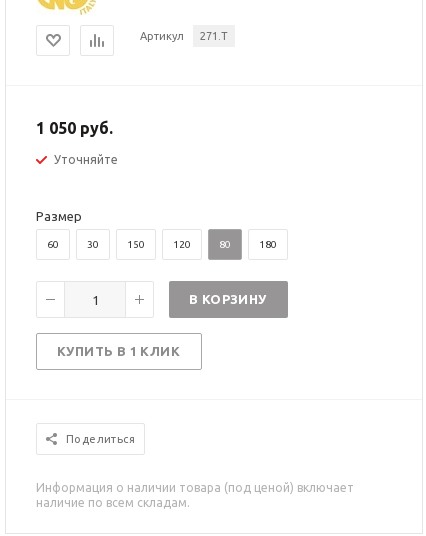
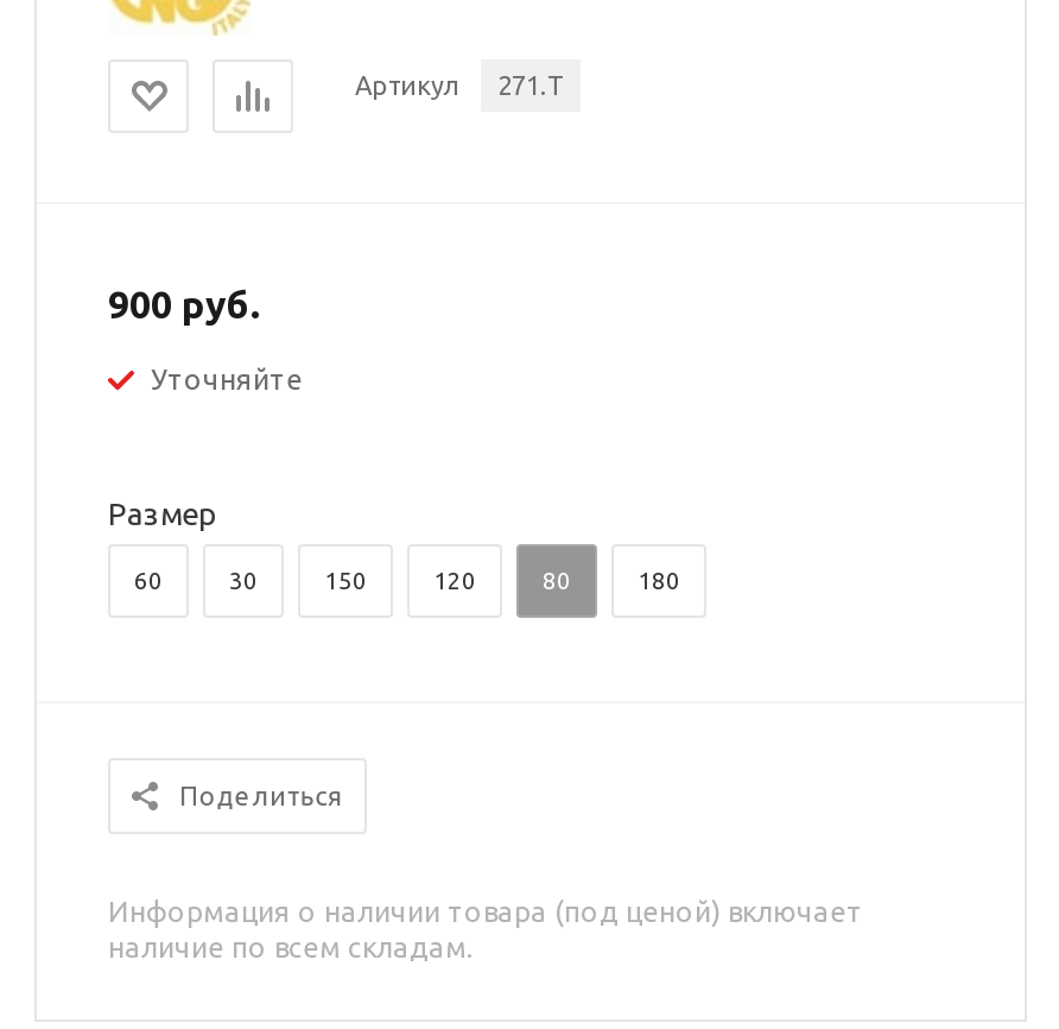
- 1 050 руб.
+ 900 руб.

- В КОРЗИНУ

- КУПИТЬ В 1 КЛИК
